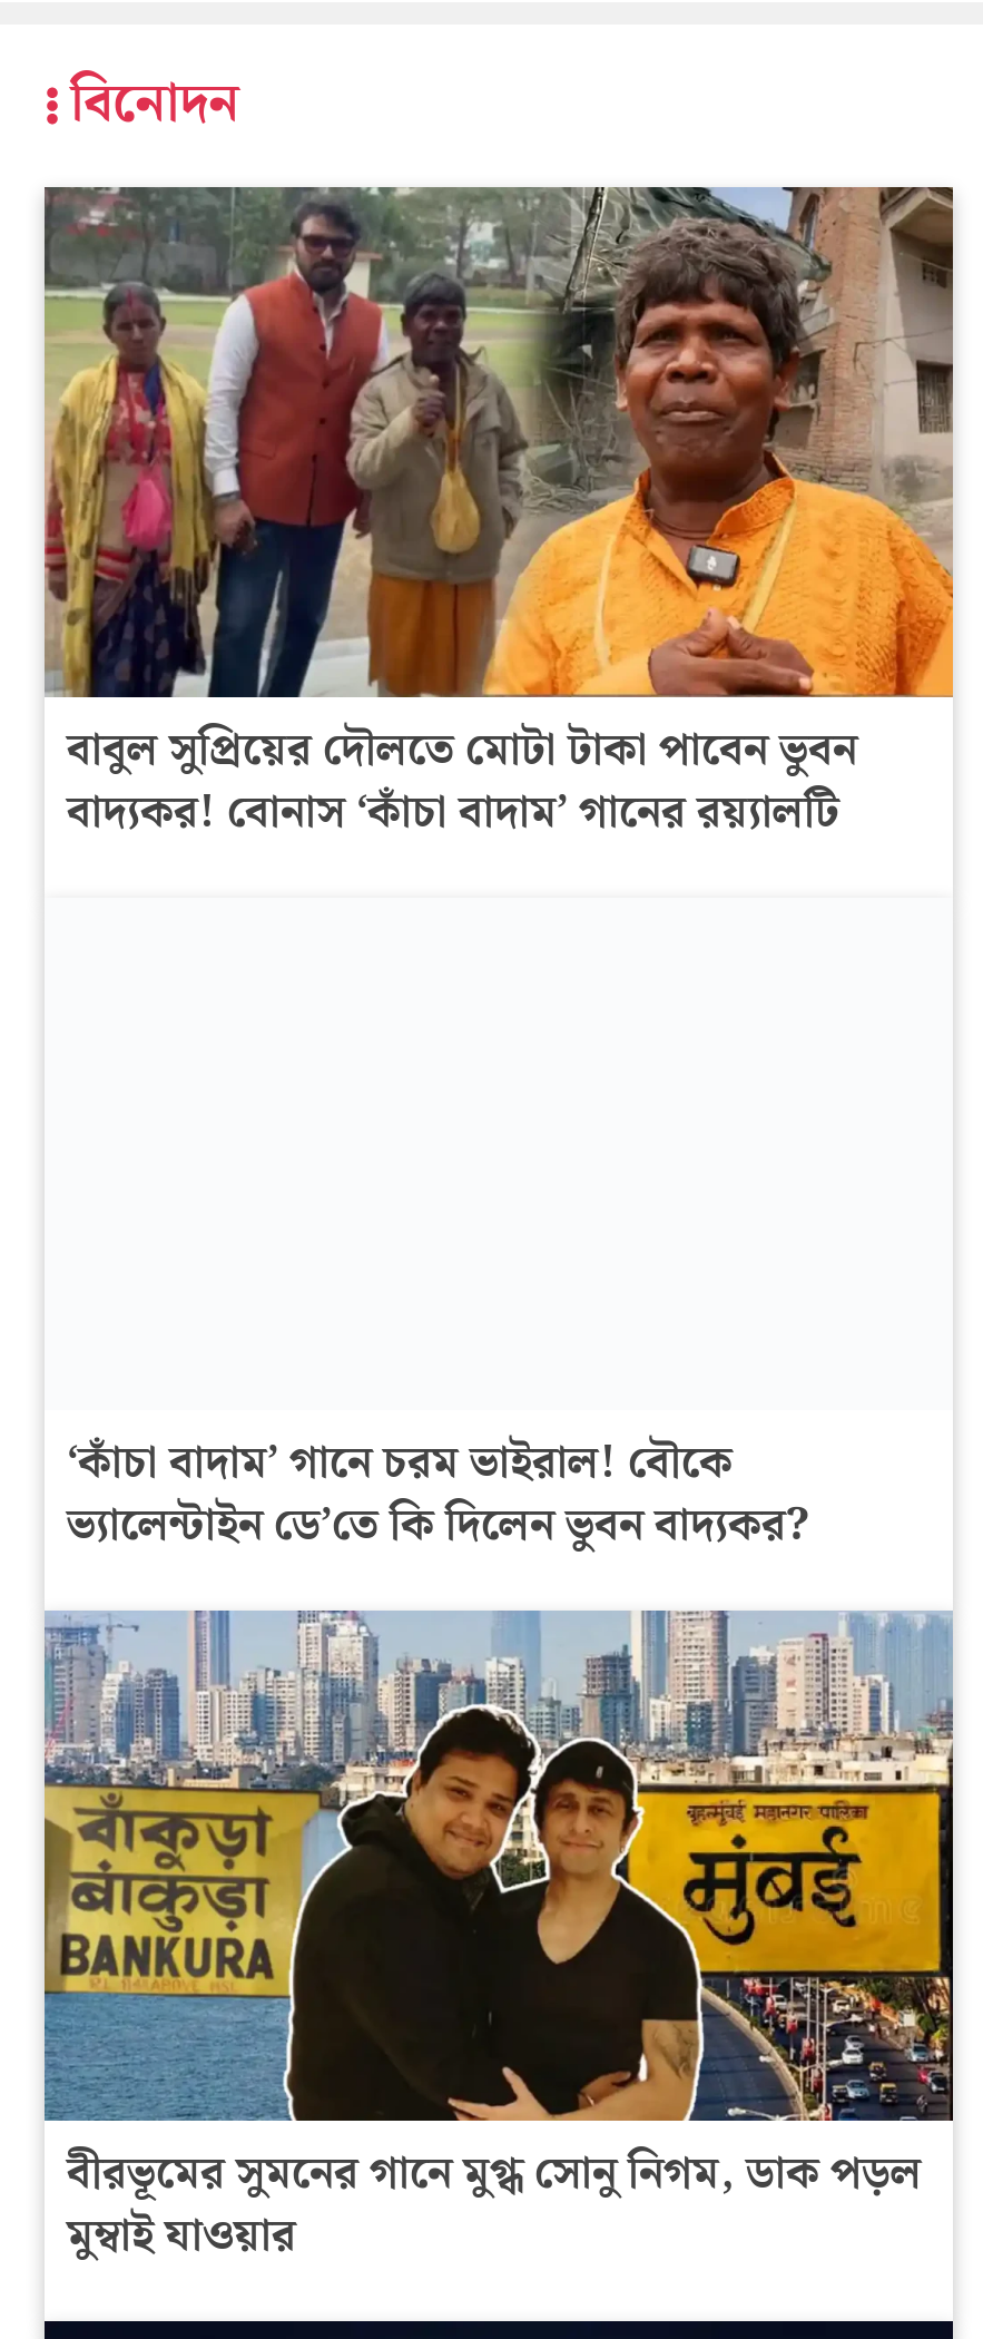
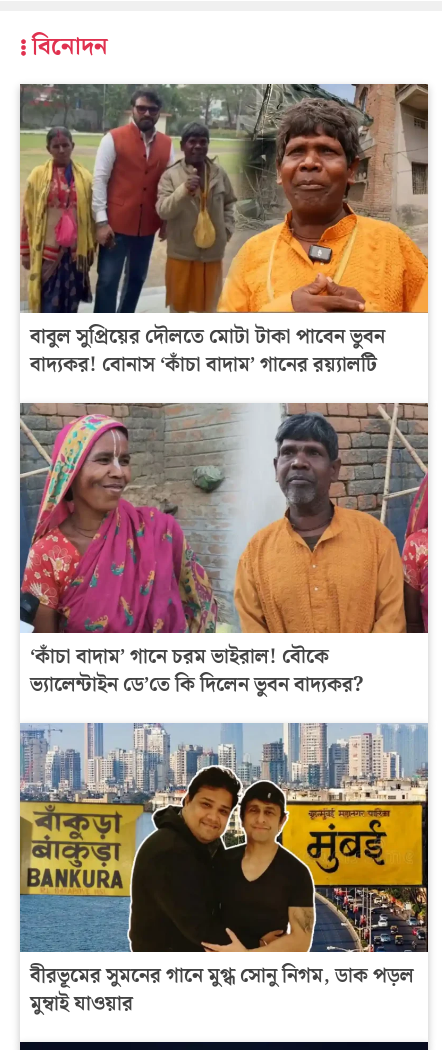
+ [image]
